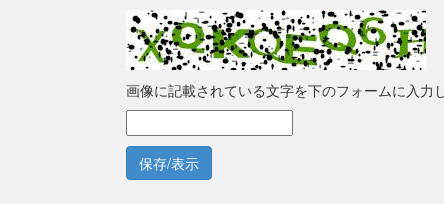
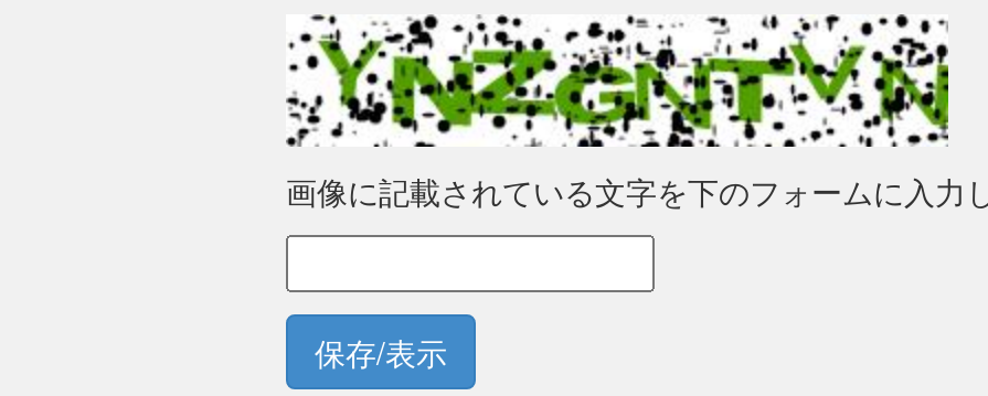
- [image]
+ [image]
